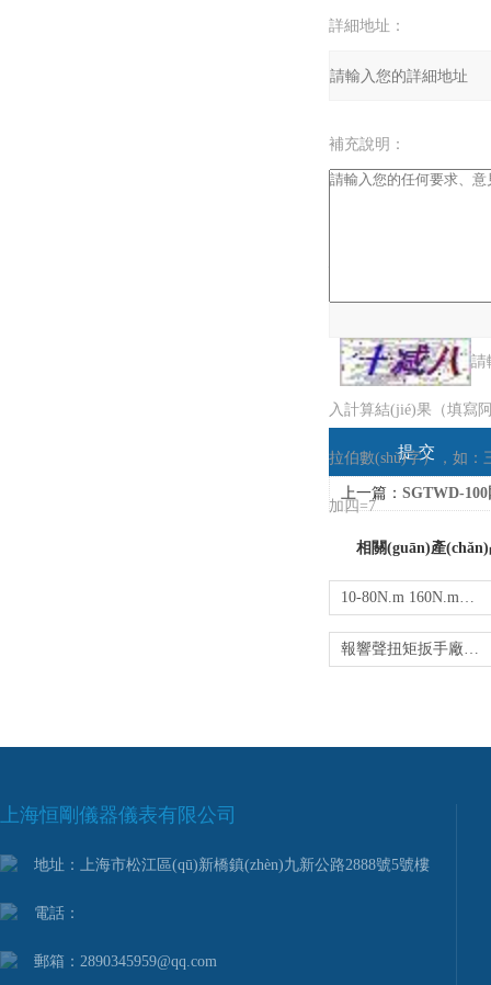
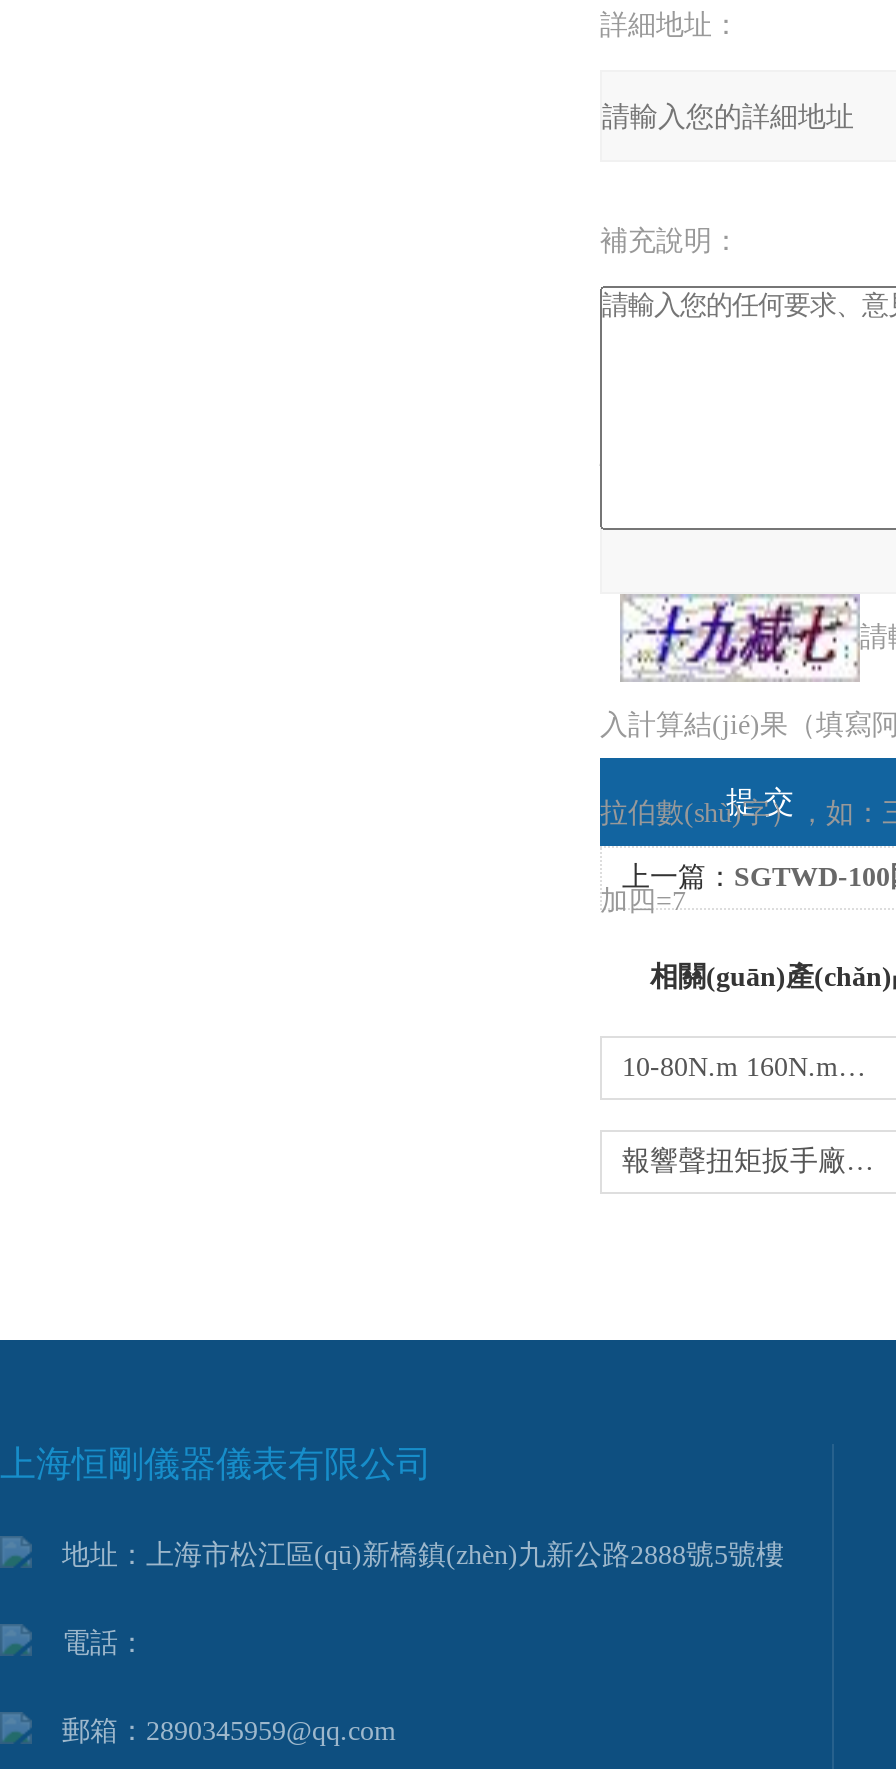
- [image]
+ [image]
